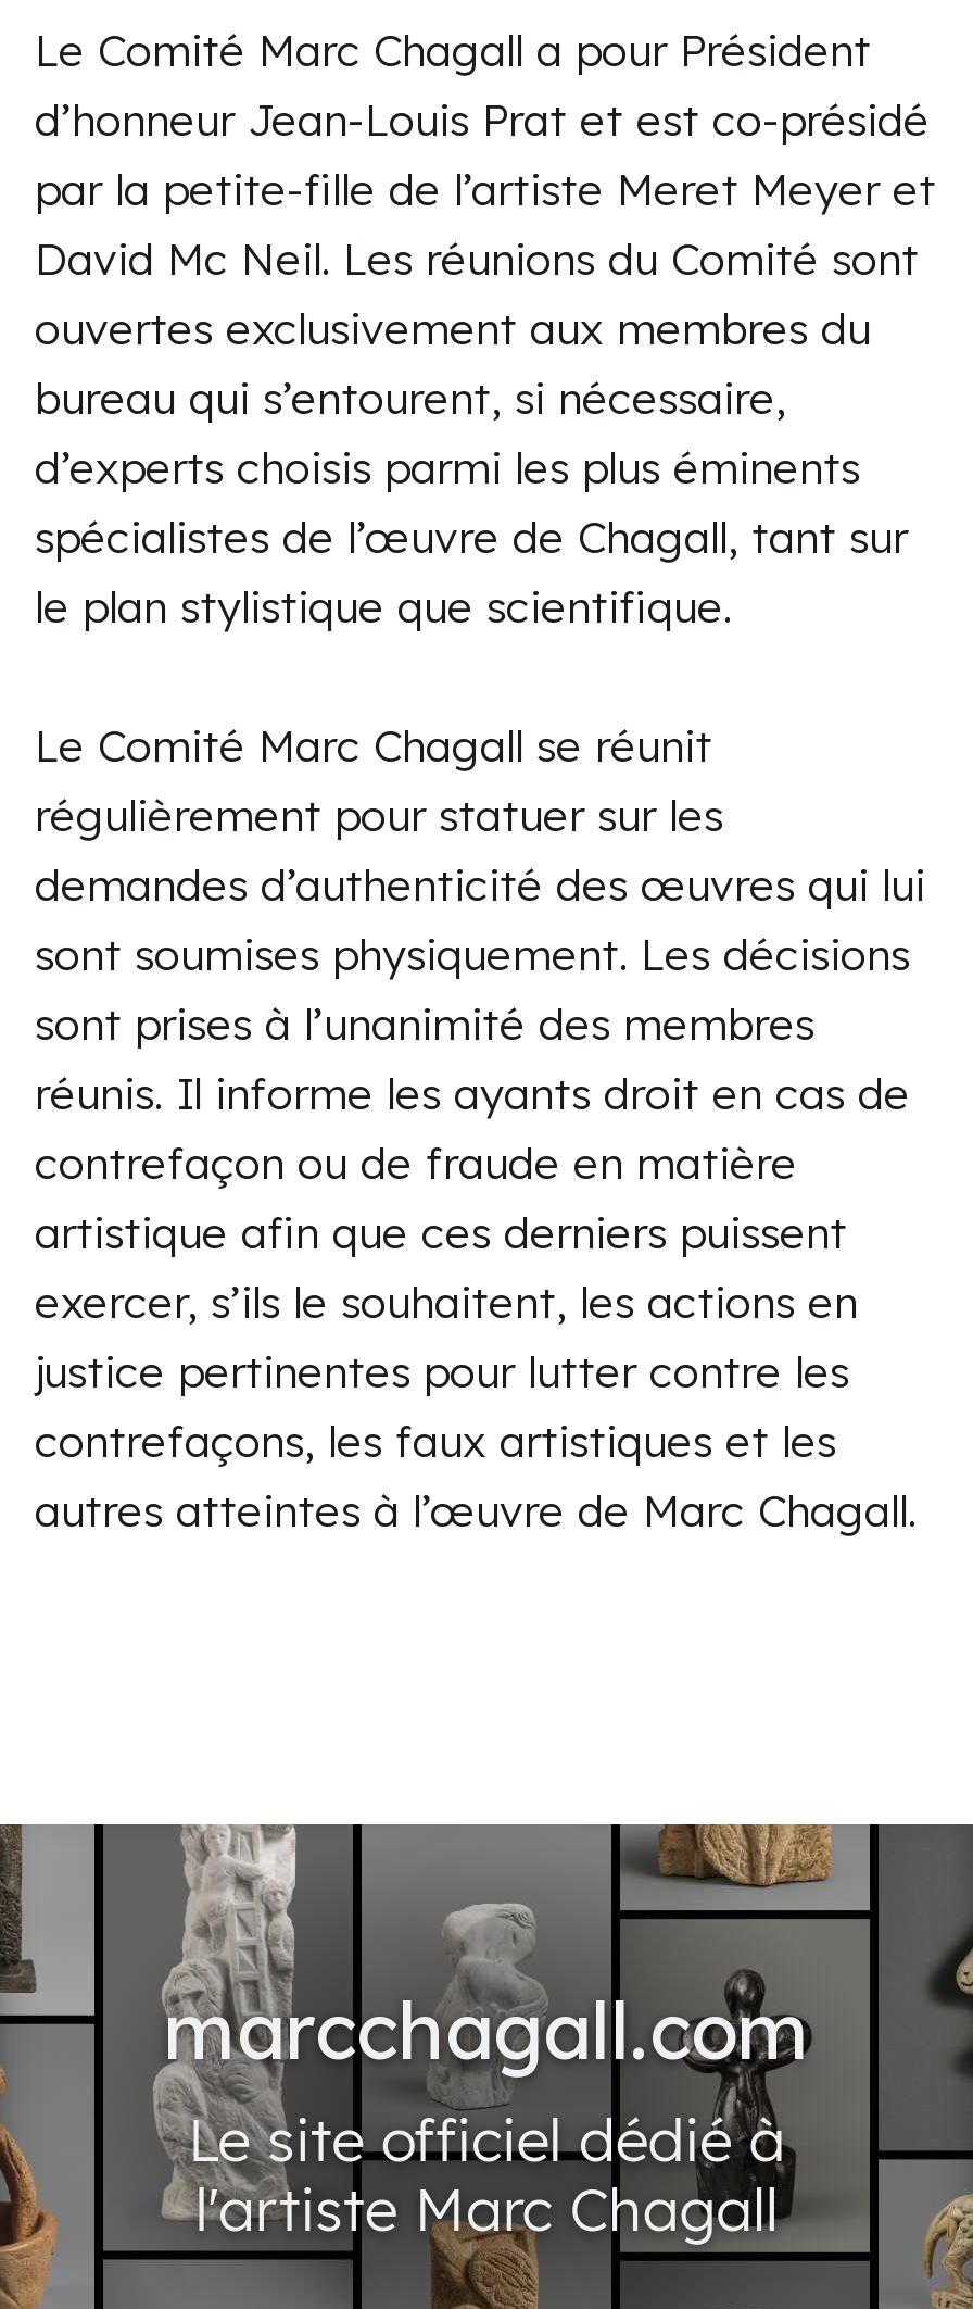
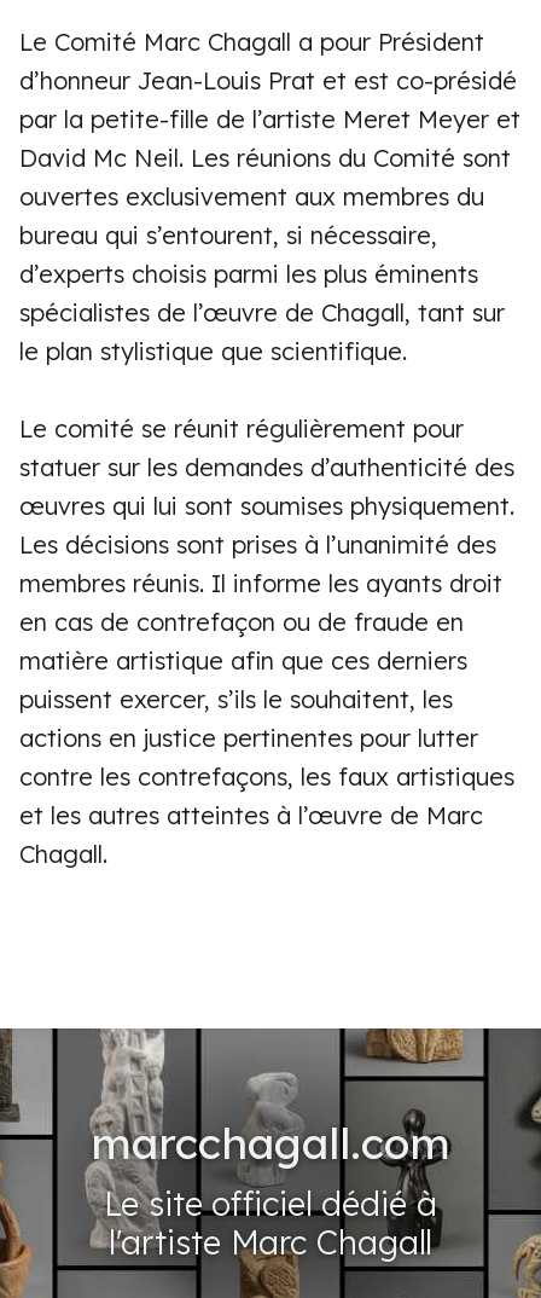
- Le Comité Marc Chagall se réunit
- régulièrement pour statuer sur les
- demandes d’authenticité des œuvres qui lui
- sont soumises physiquement. Les décisions
- sont prises à l’unanimité des membres
- réunis. Il informe les ayants droit en cas de
- contrefaçon ou de fraude en matière
- artistique afin que ces derniers puissent
- exercer, s’ils le souhaitent, les actions en
- justice pertinentes pour lutter contre les
- contrefaçons, les faux artistiques et les
- autres atteintes à l’œuvre de Marc Chagall.
+ Le comité se réunit régulièrement pour
+ statuer sur les demandes d’authenticité des
+ œuvres qui lui sont soumises physiquement.
+ Les décisions sont prises à l’unanimité des
+ membres réunis. Il informe les ayants droit
+ en cas de contrefaçon ou de fraude en
+ matière artistique afin que ces derniers
+ puissent exercer, s’ils le souhaitent, les
+ actions en justice pertinentes pour lutter
+ contre les contrefaçons, les faux artistiques
+ et les autres atteintes à l’œuvre de Marc
+ Chagall.
